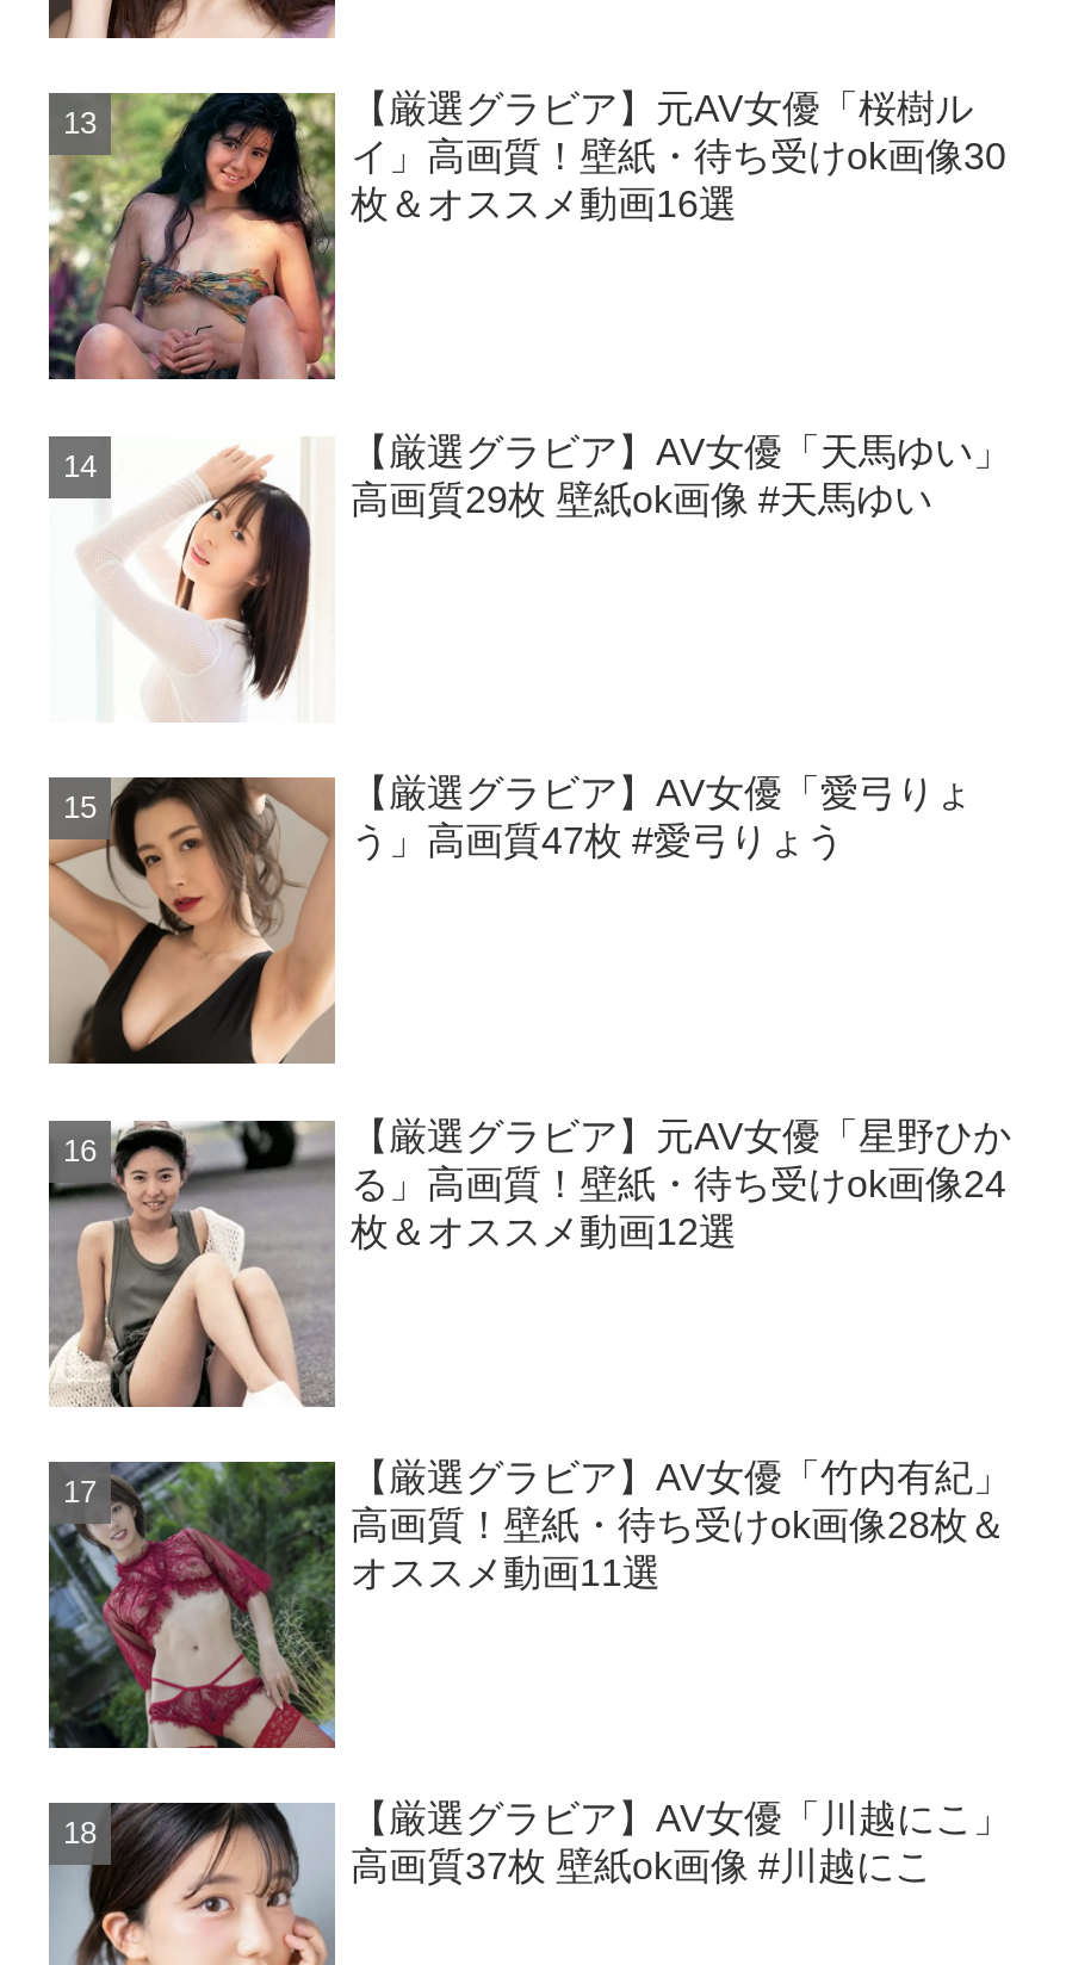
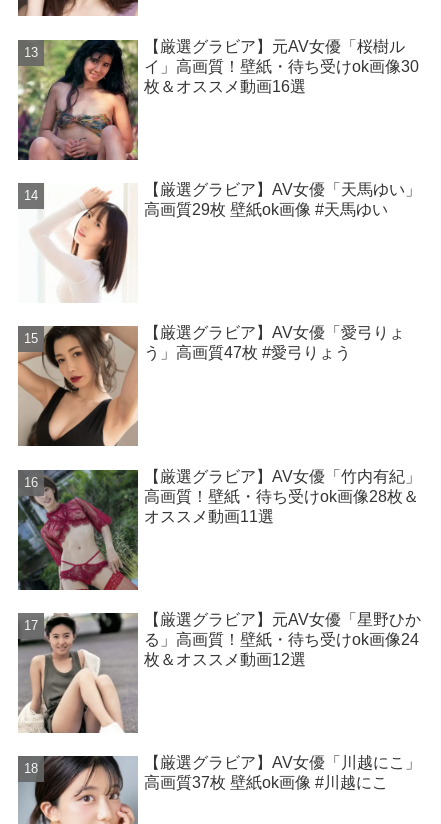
moved down: [image] | 【厳選グラビア】元AV女優「星野ひか | る」高画質！壁紙・待ち受けok画像24 | 枚＆オススメ動画12選

moved up: [image] | 【厳選グラビア】AV女優「竹内有紀」 | 高画質！壁紙・待ち受けok画像28枚＆ | オススメ動画11選
